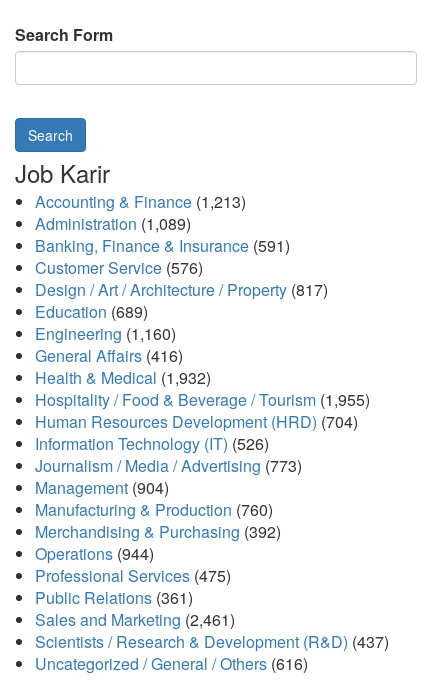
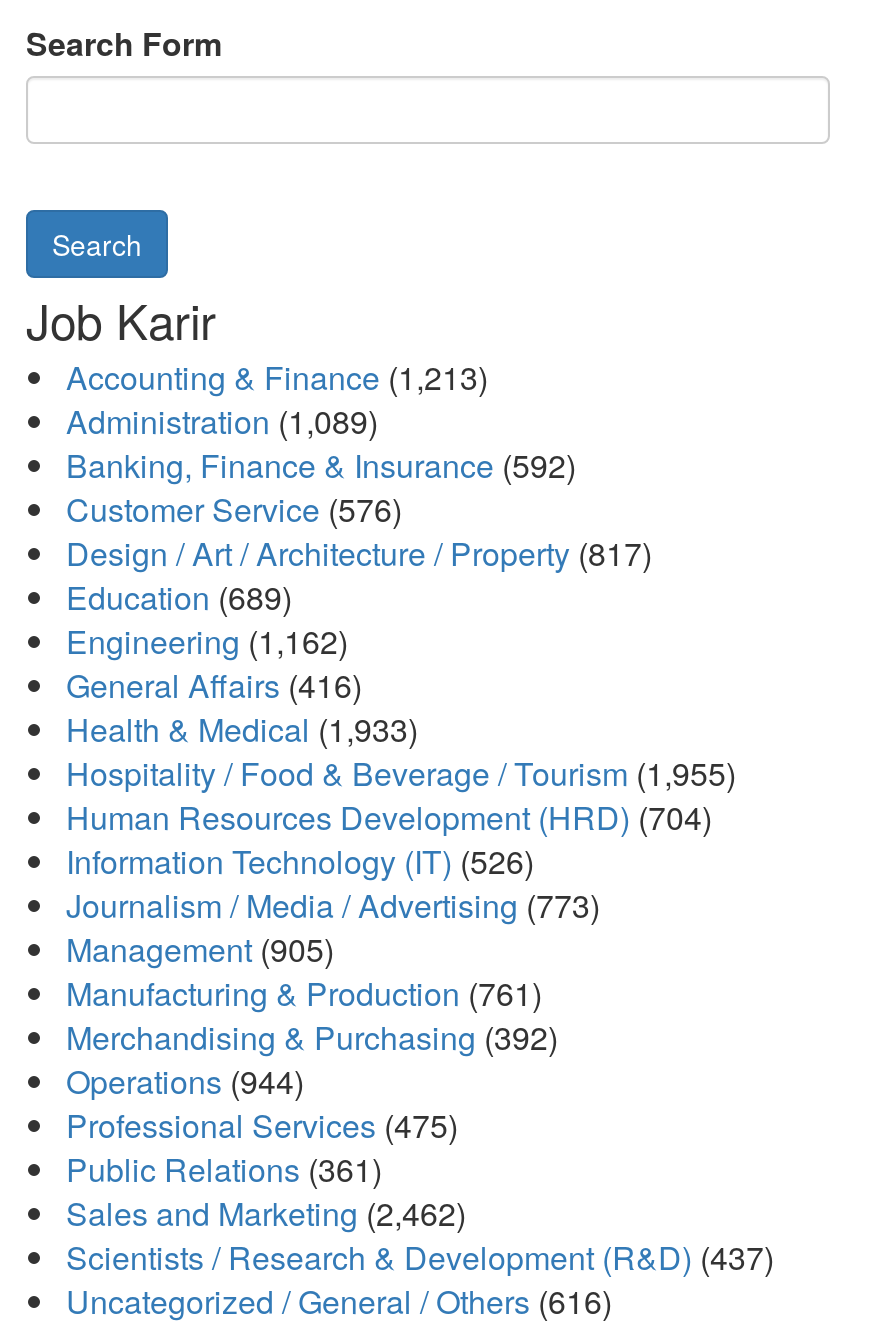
- Banking, Finance & Insurance (591)
+ Banking, Finance & Insurance (592)

- Engineering (1,160)
+ Engineering (1,162)

- Health & Medical (1,932)
+ Health & Medical (1,933)

- Management (904)
+ Management (905)

- Manufacturing & Production (760)
+ Manufacturing & Production (761)

- Sales and Marketing (2,461)
+ Sales and Marketing (2,462)
